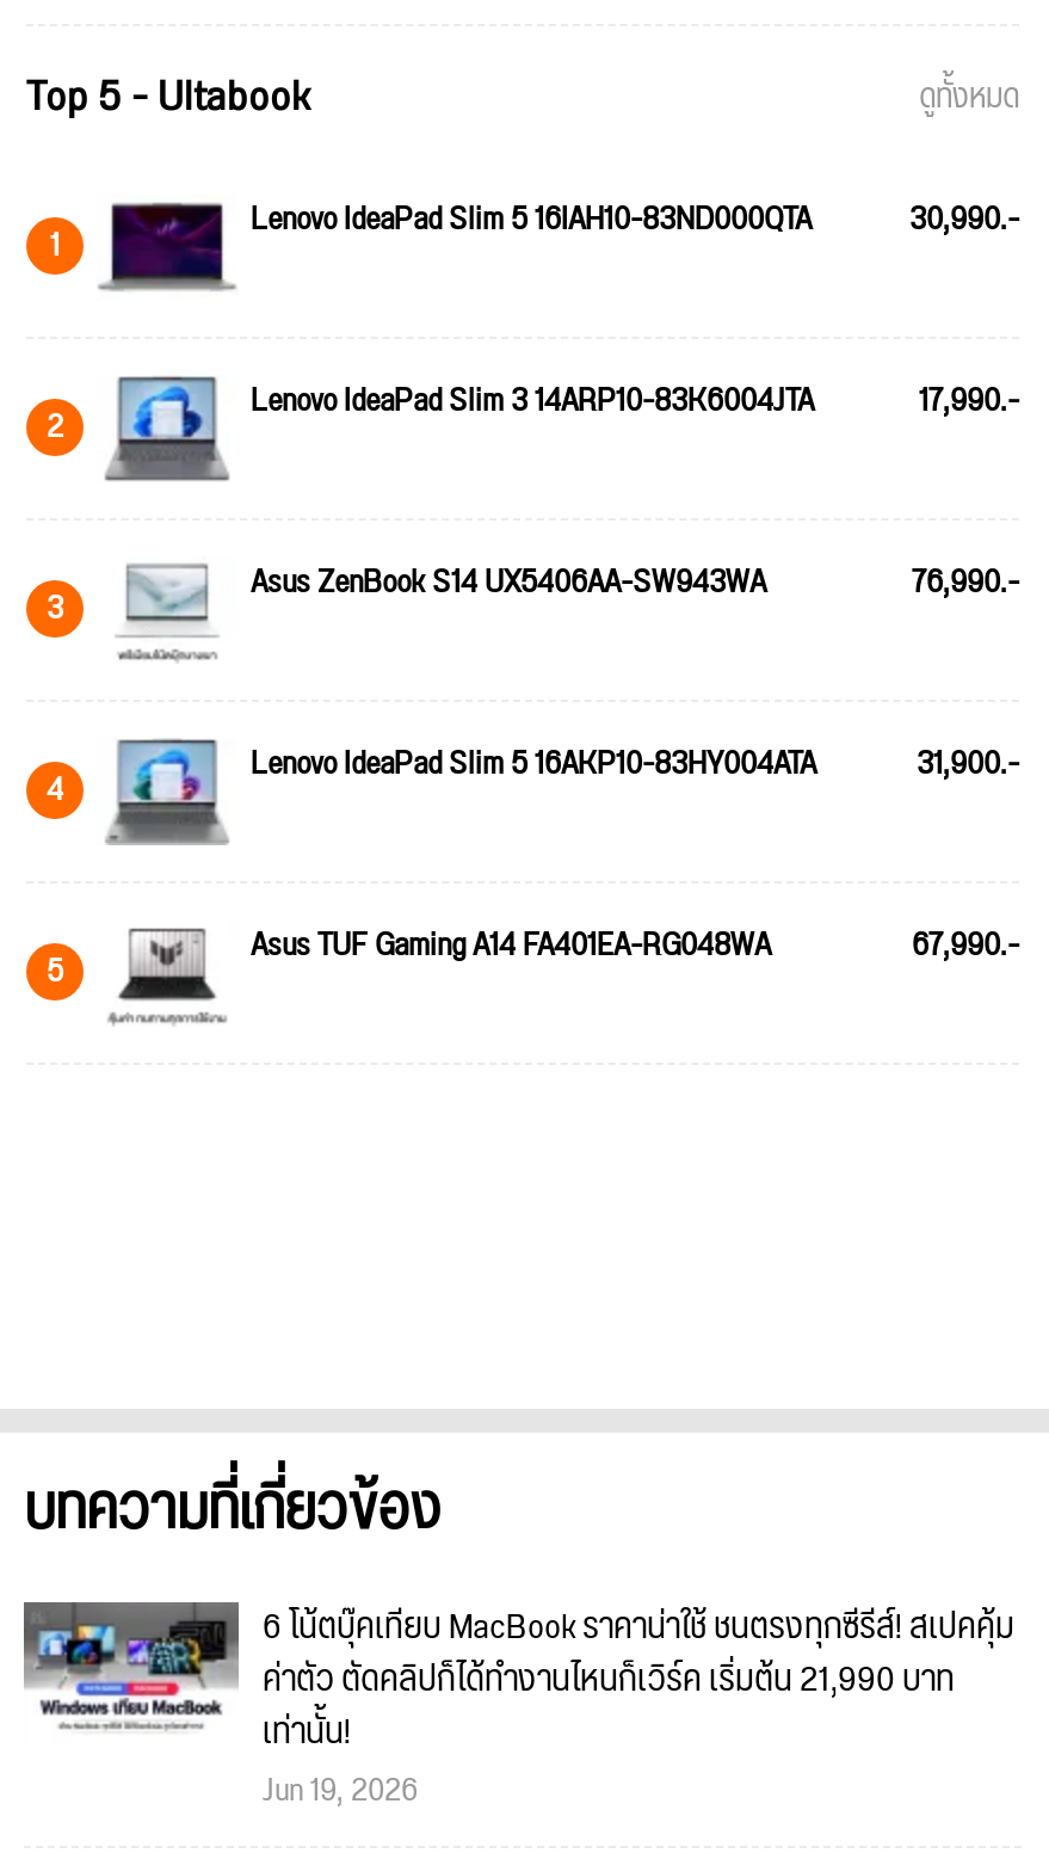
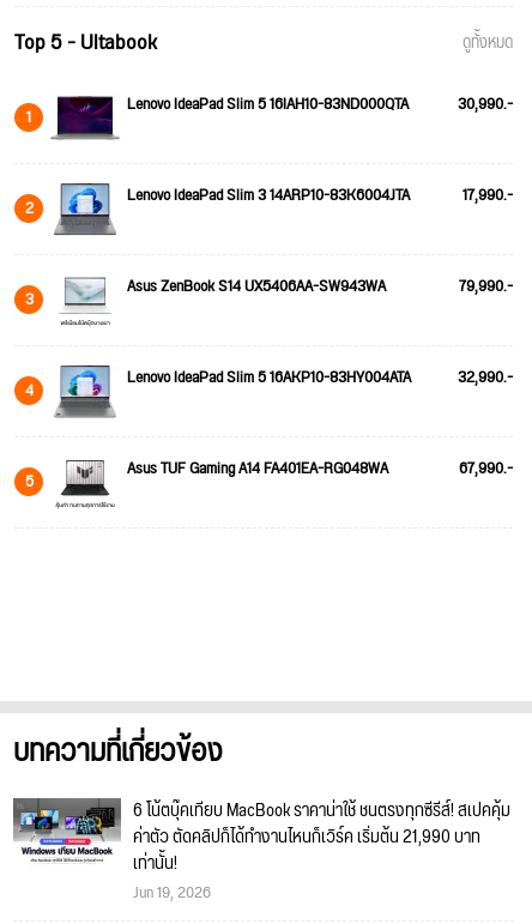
- 76,990.-
+ 79,990.-

- Lenovo IdeaPad Slim 5 16AKP10-83HY004ATA 31,900.-
+ Lenovo IdeaPad Slim 5 16AKP10-83HY004ATA 32,990.-
